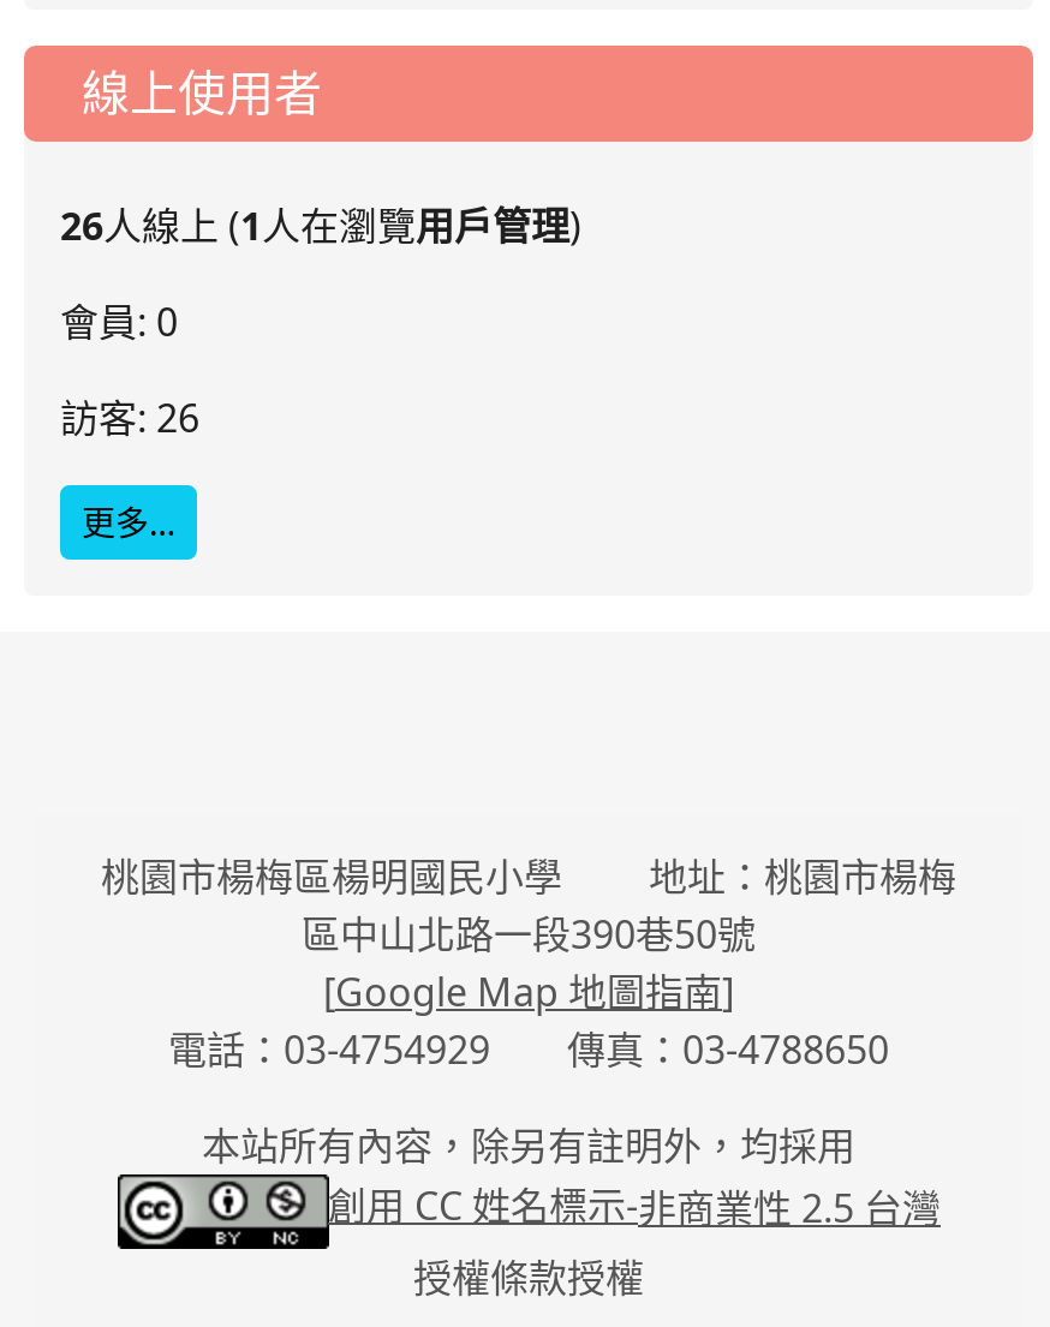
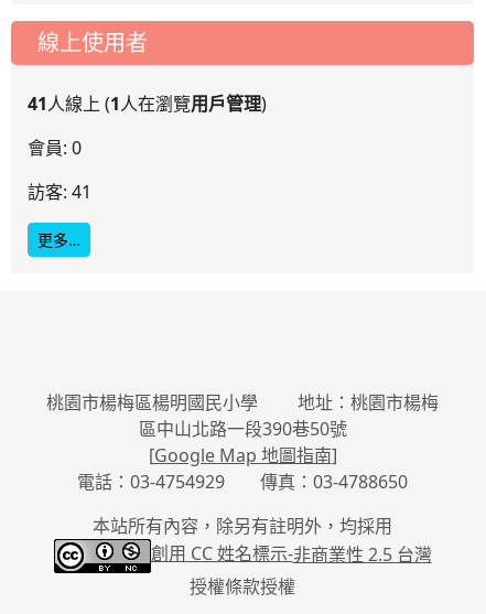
- 26人線上 (1人在瀏覽用戶管理)
+ 41人線上 (1人在瀏覽用戶管理)

- 訪客: 26
+ 訪客: 41
